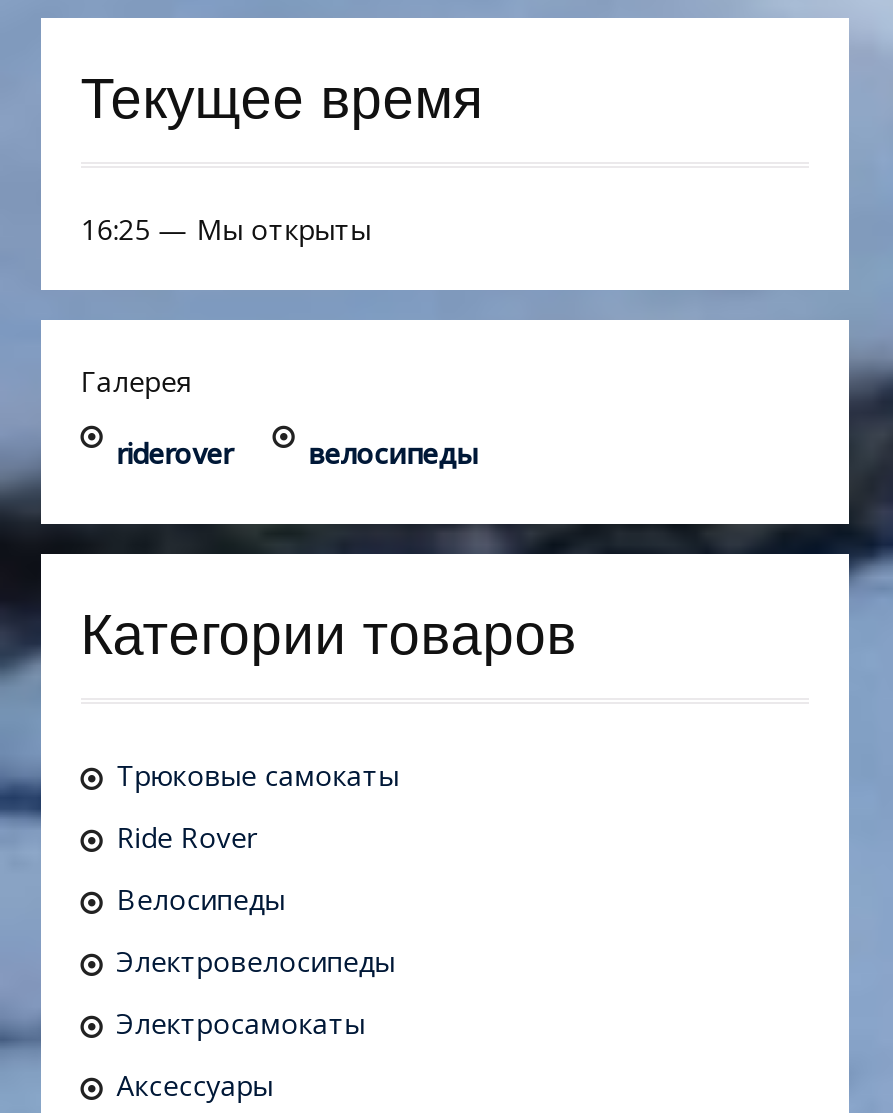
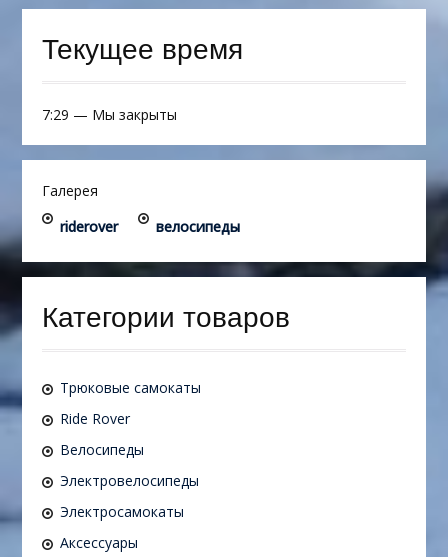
- 16:25 — Мы открыты
+ 7:29 — Мы закрыты
